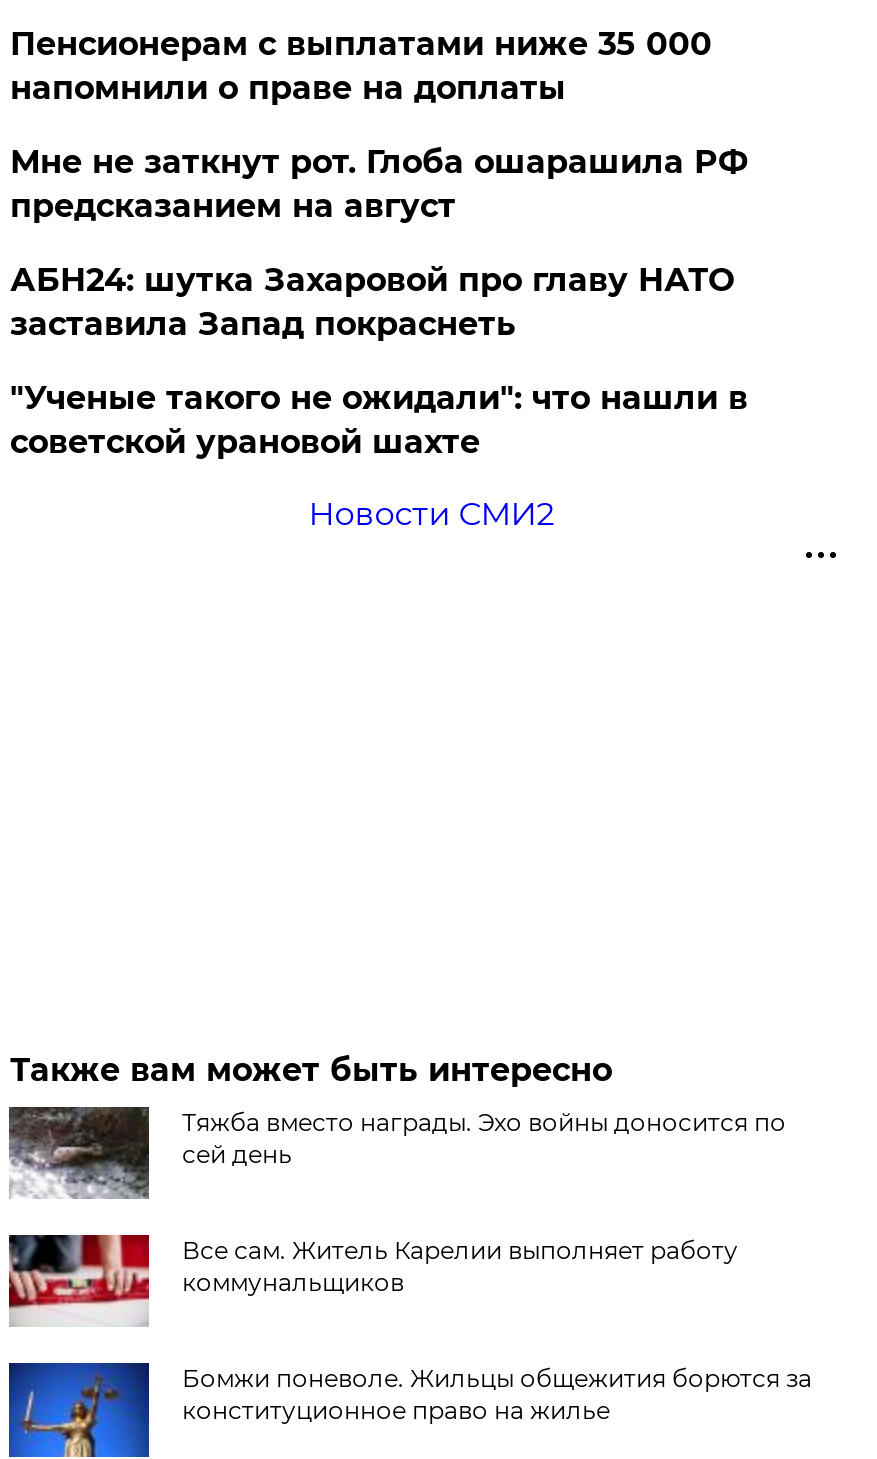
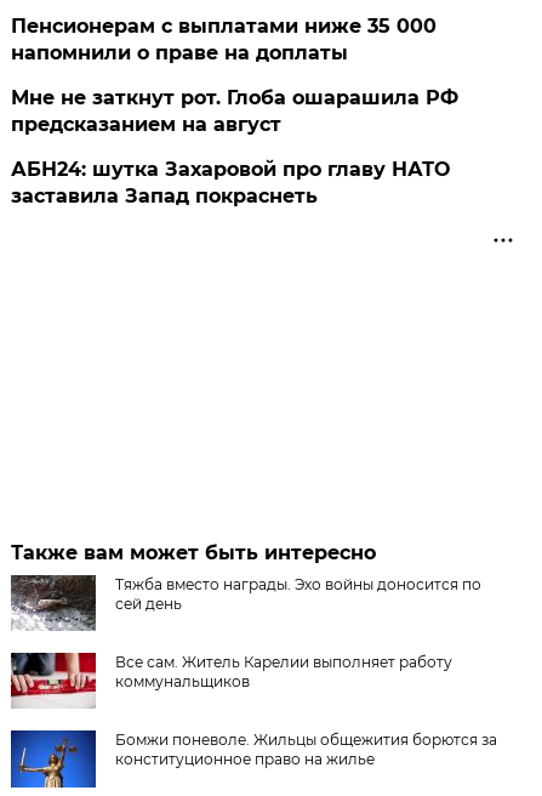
- "Ученые такого не ожидали": что нашли в
- советской урановой шахте
- Новости СМИ2
